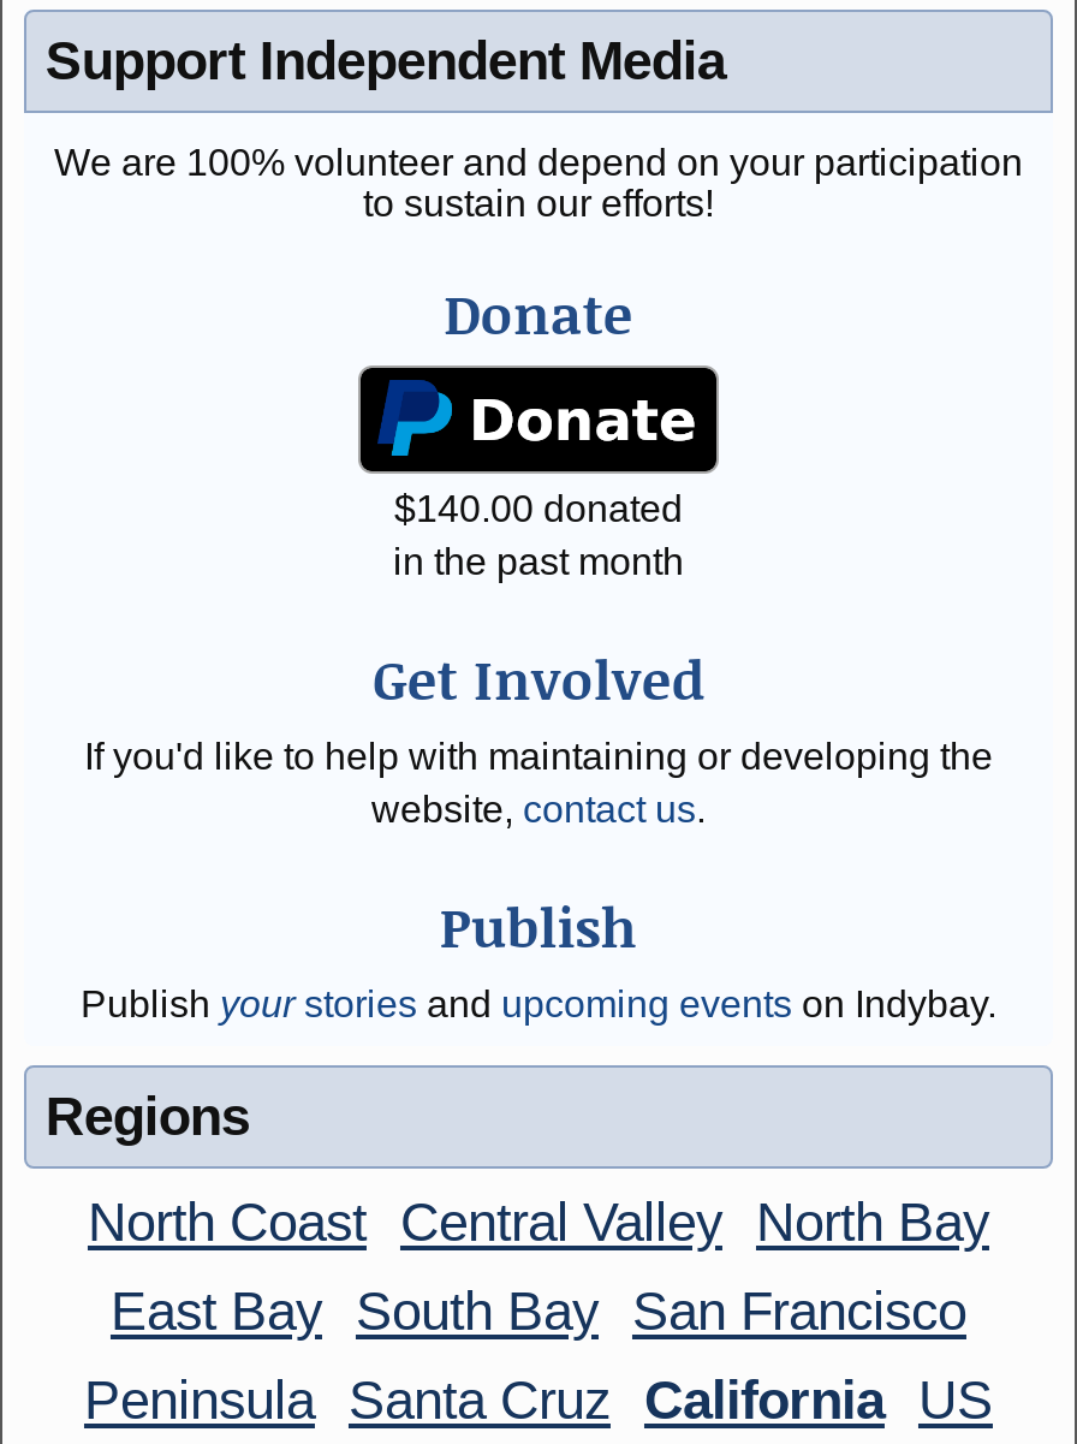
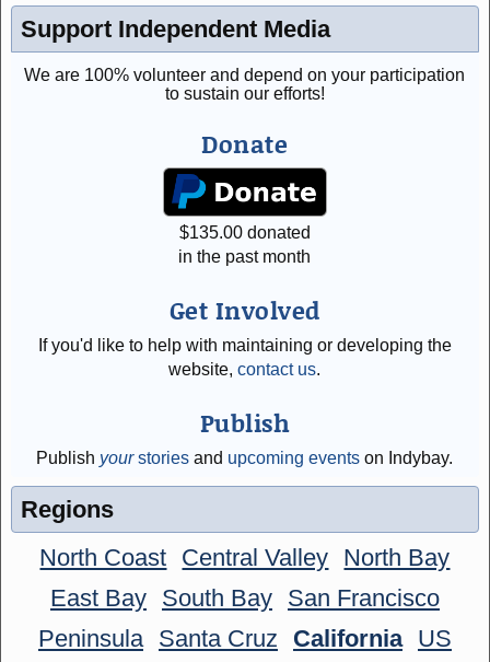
- $140.00 donated
+ $135.00 donated
